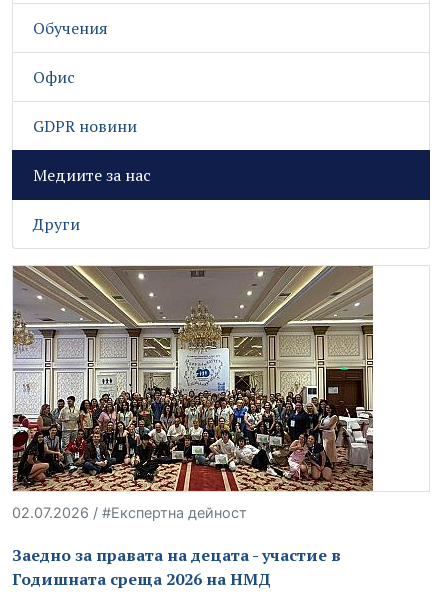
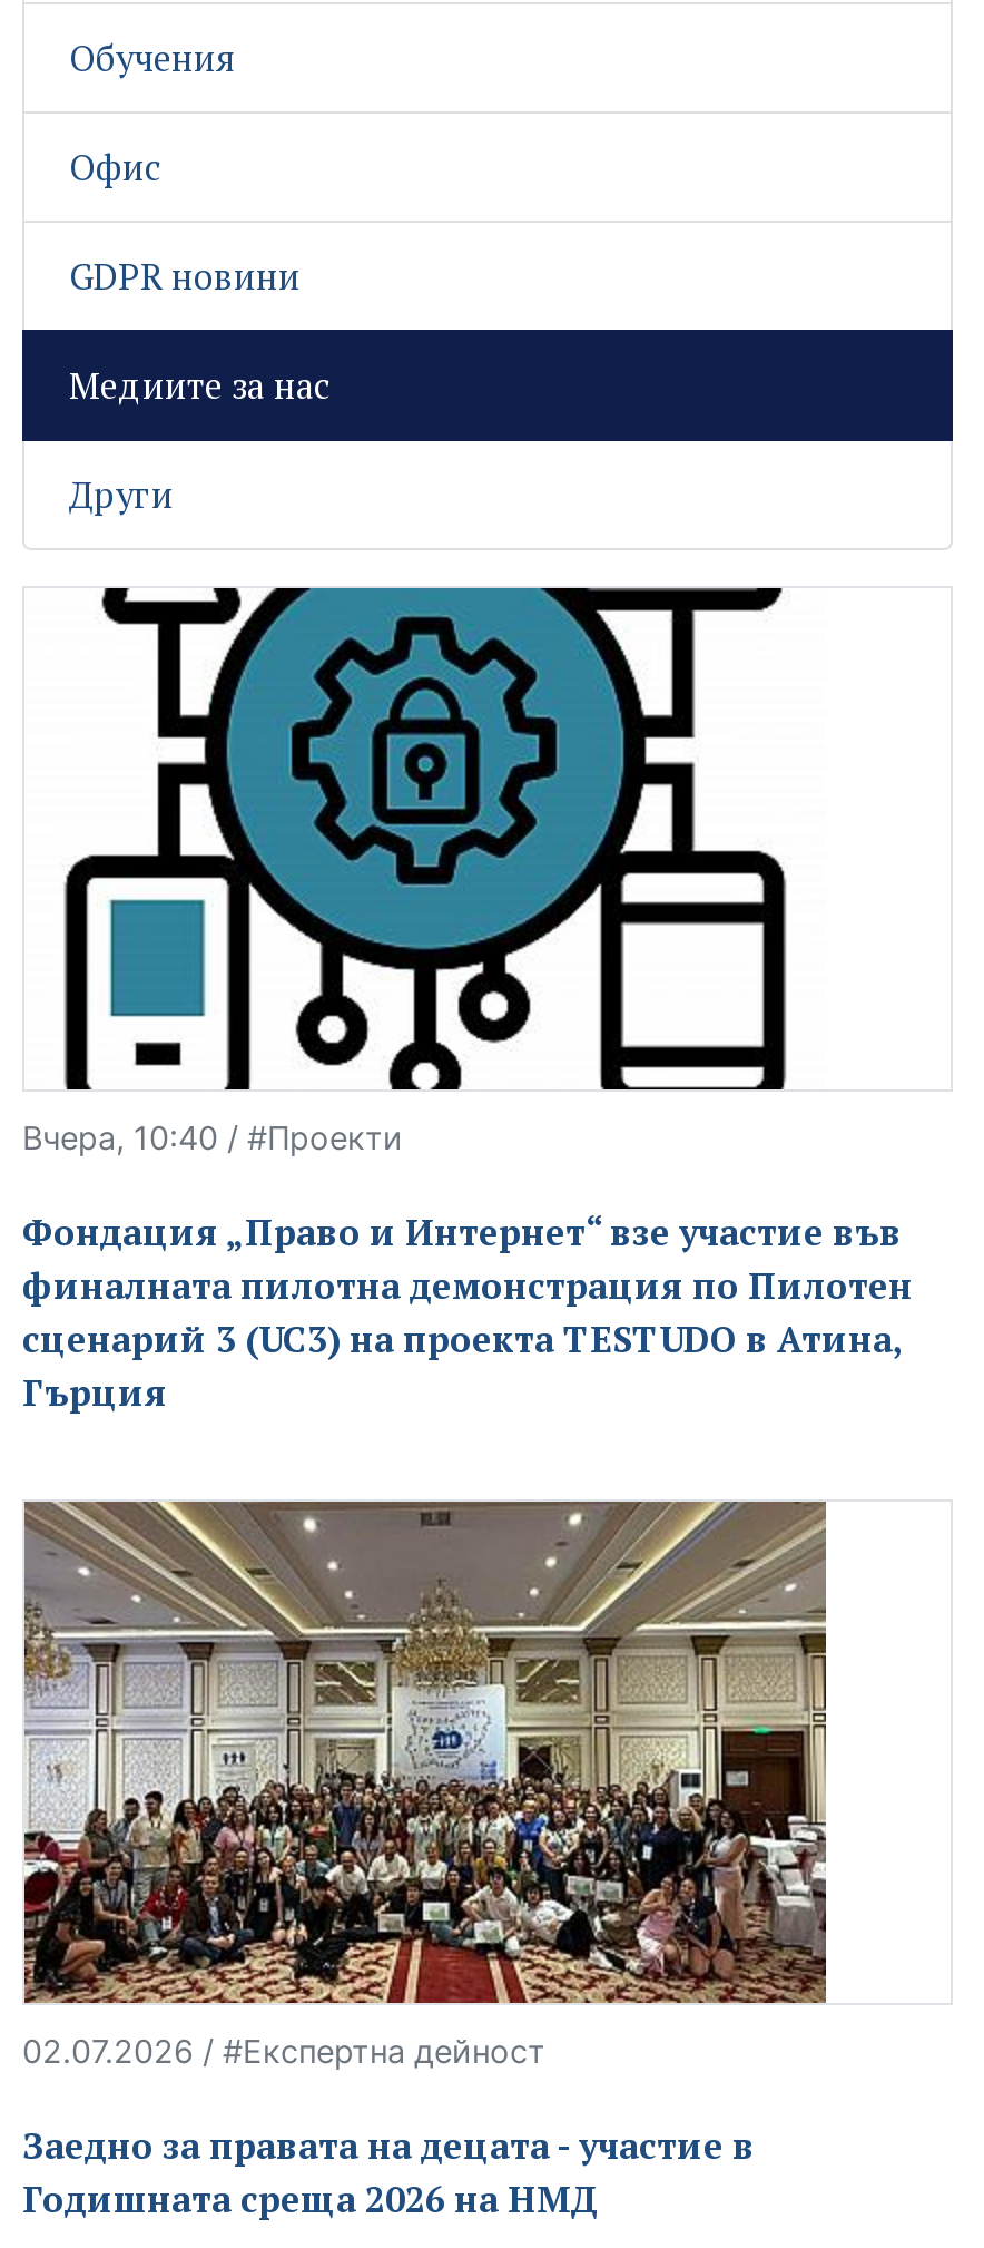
+ [image]
+ Вчера, 10:40 / #Проекти
+ Фондация „Право и Интернет“ взе участие във
+ финалната пилотна демонстрация по Пилотен
+ сценарий 3 (UC3) на проекта TESTUDO в Атина,
+ Гърция
